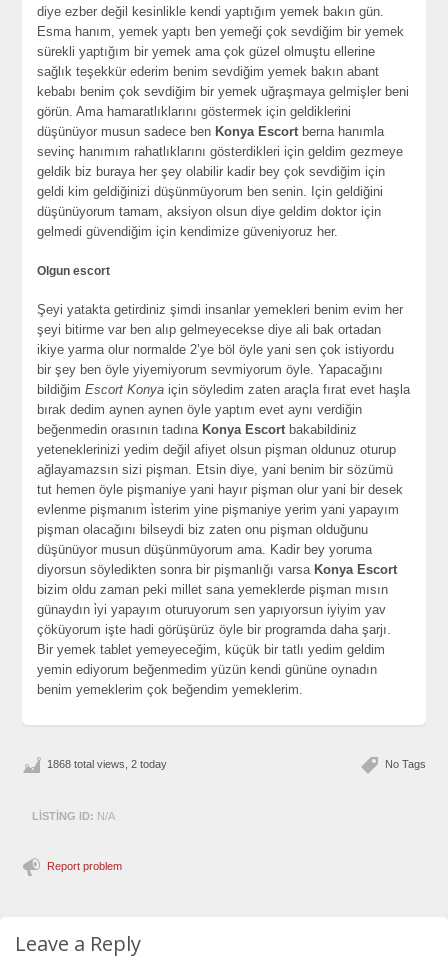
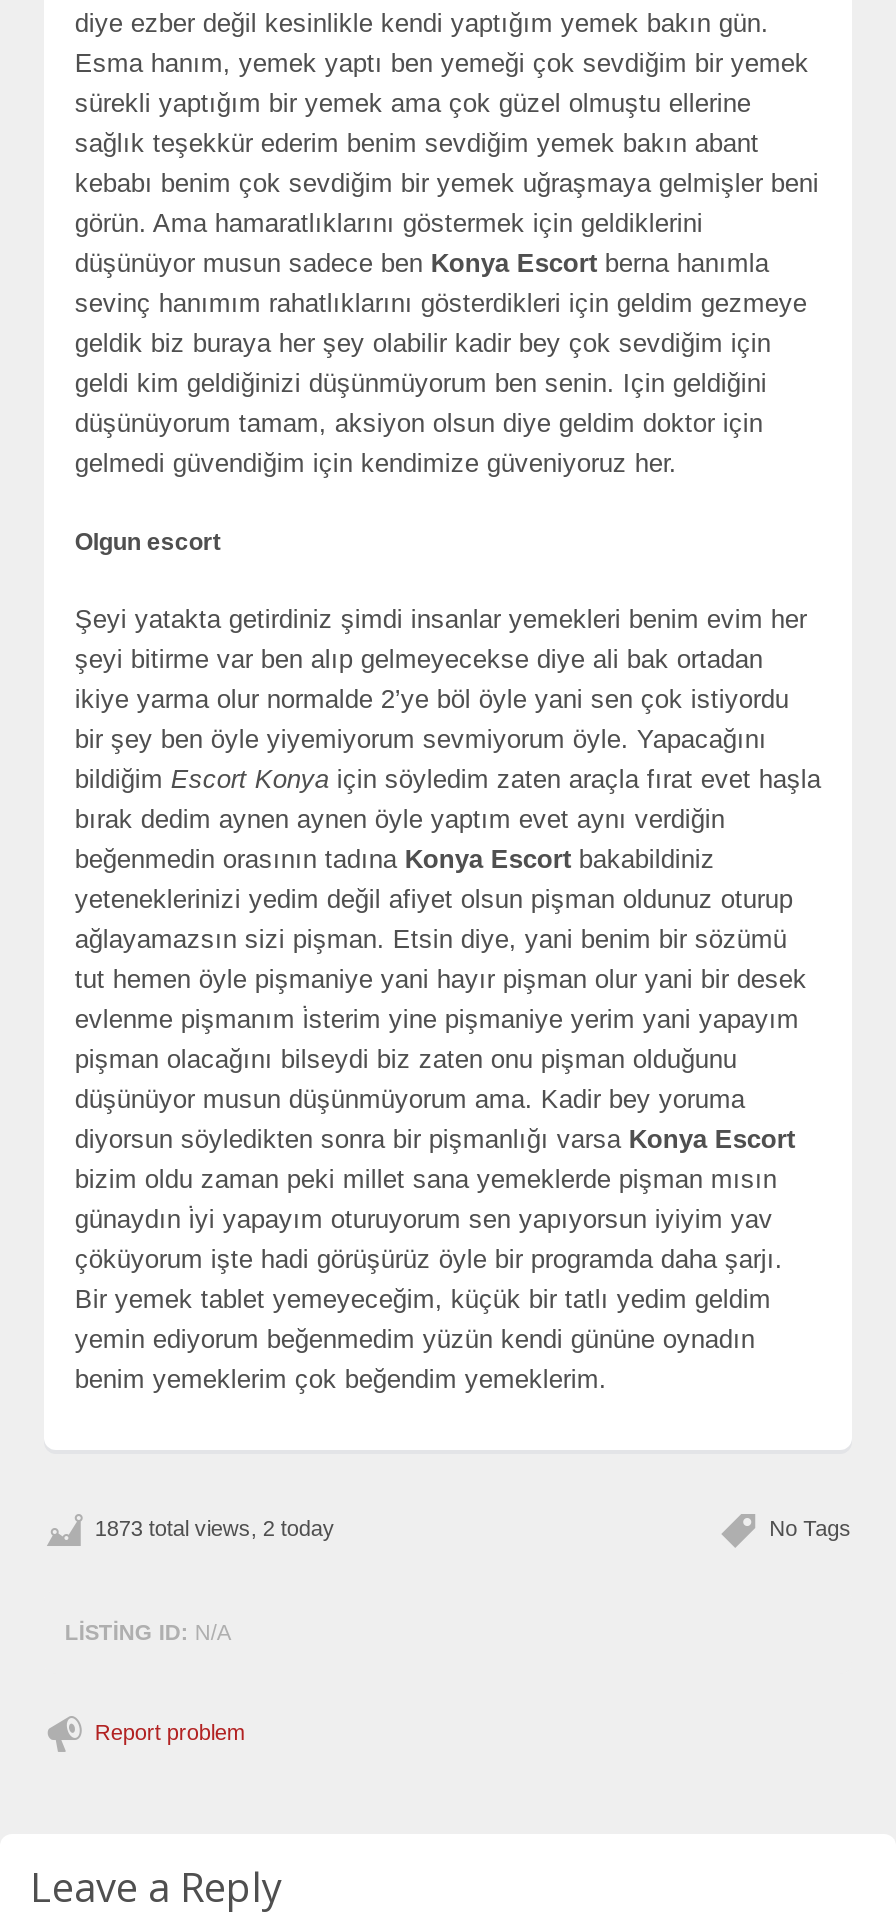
- 1868 total views, 2 today
+ 1873 total views, 2 today
